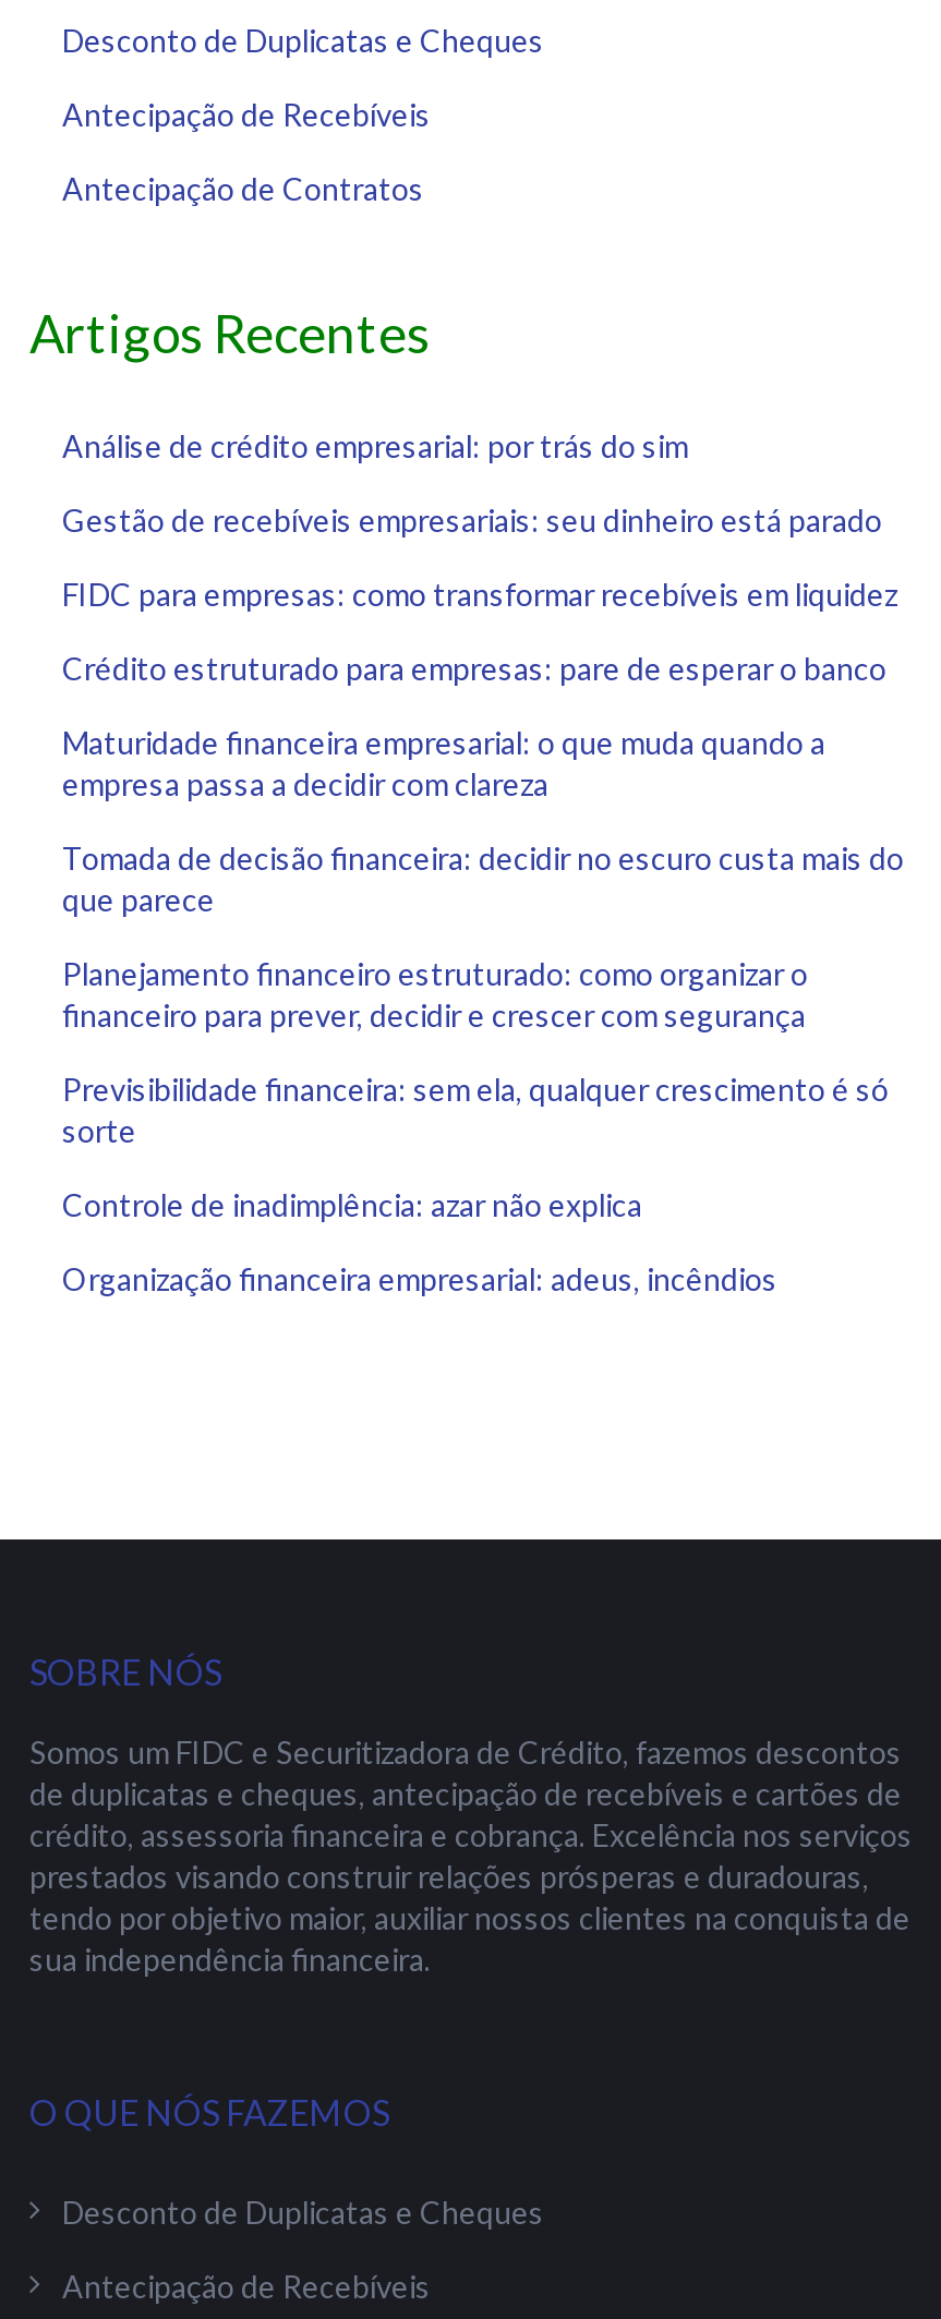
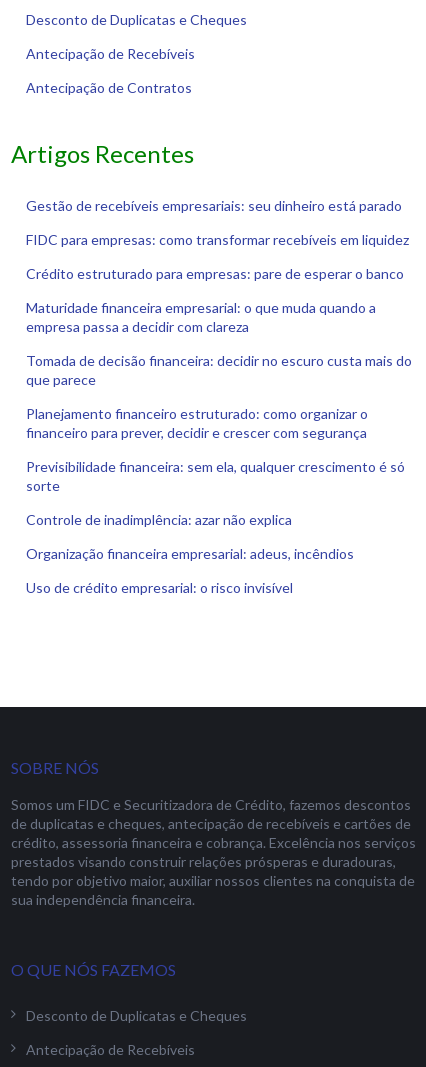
- Análise de crédito empresarial: por trás do sim

moved up: Gestão de recebíveis empresariais: seu dinheiro está parado | FIDC para empresas: como transformar recebíveis em liquidez | Crédito estruturado para empresas: pare de esperar o banco | ... | Controle de inadimplência: azar não explica | Organização financeira empresarial: adeus, incêndios

+ Uso de crédito empresarial: o risco invisível
